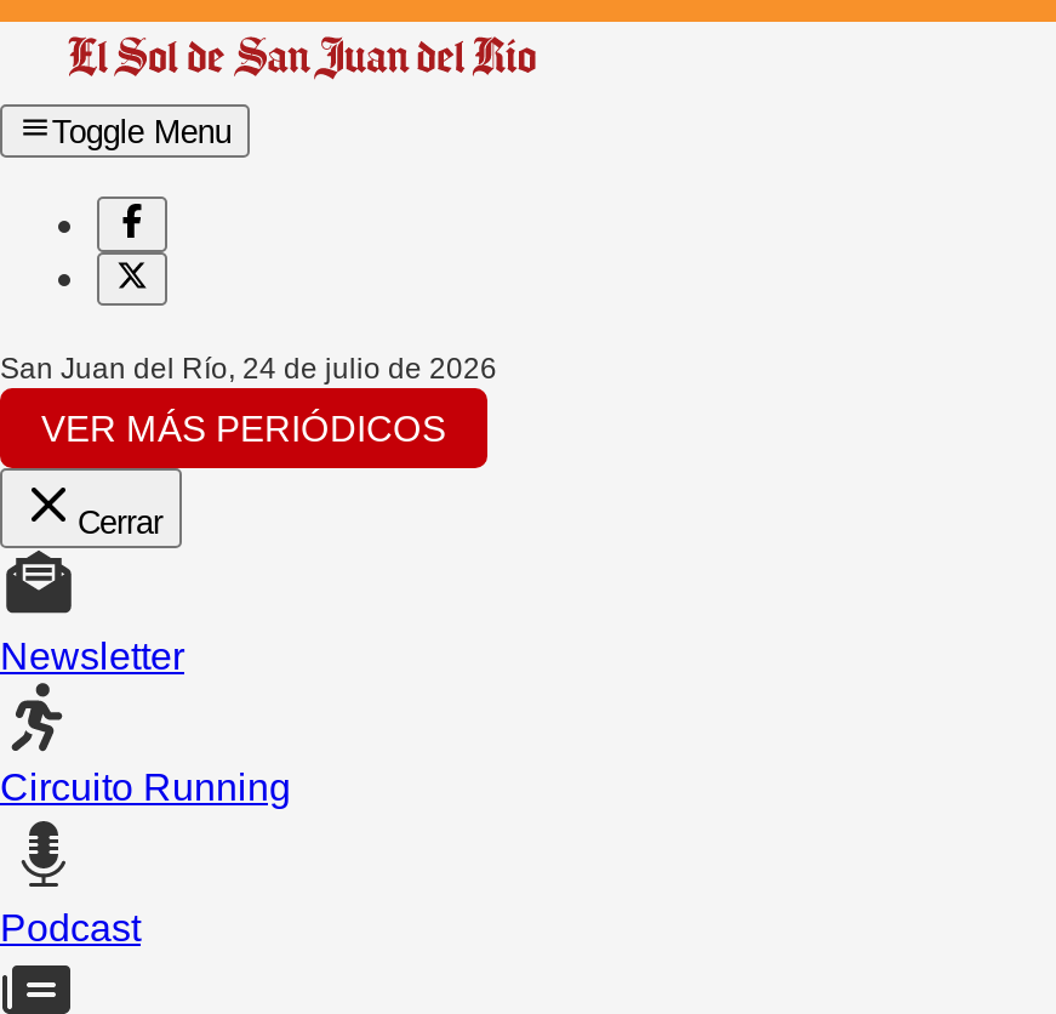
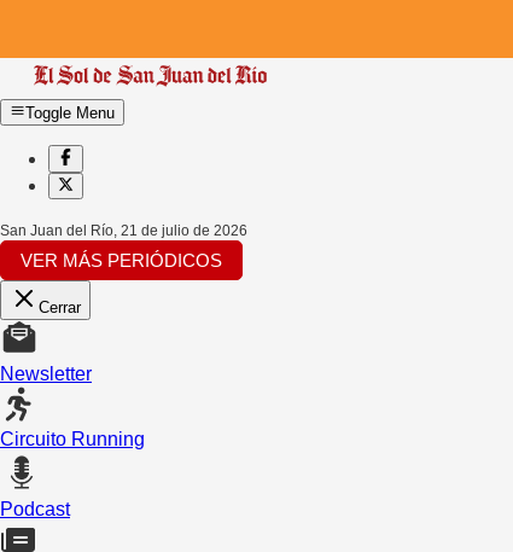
- San Juan del Río, 24 de julio de 2026
+ San Juan del Río, 21 de julio de 2026
